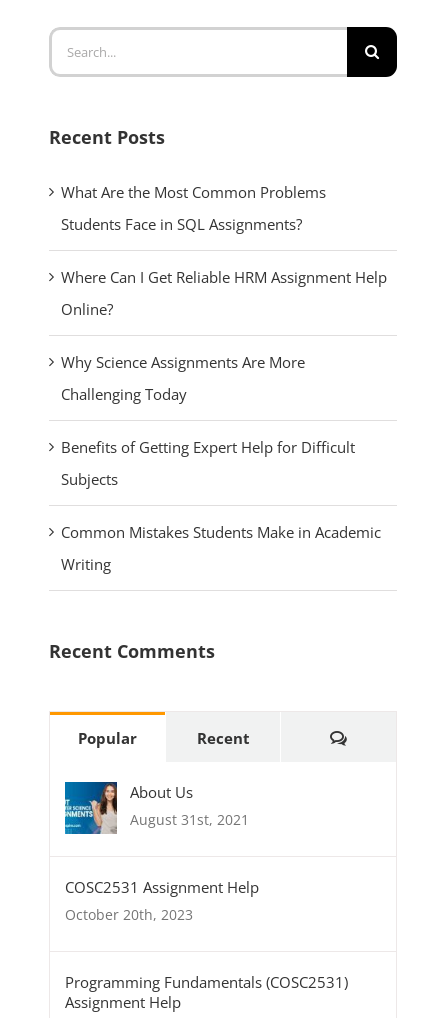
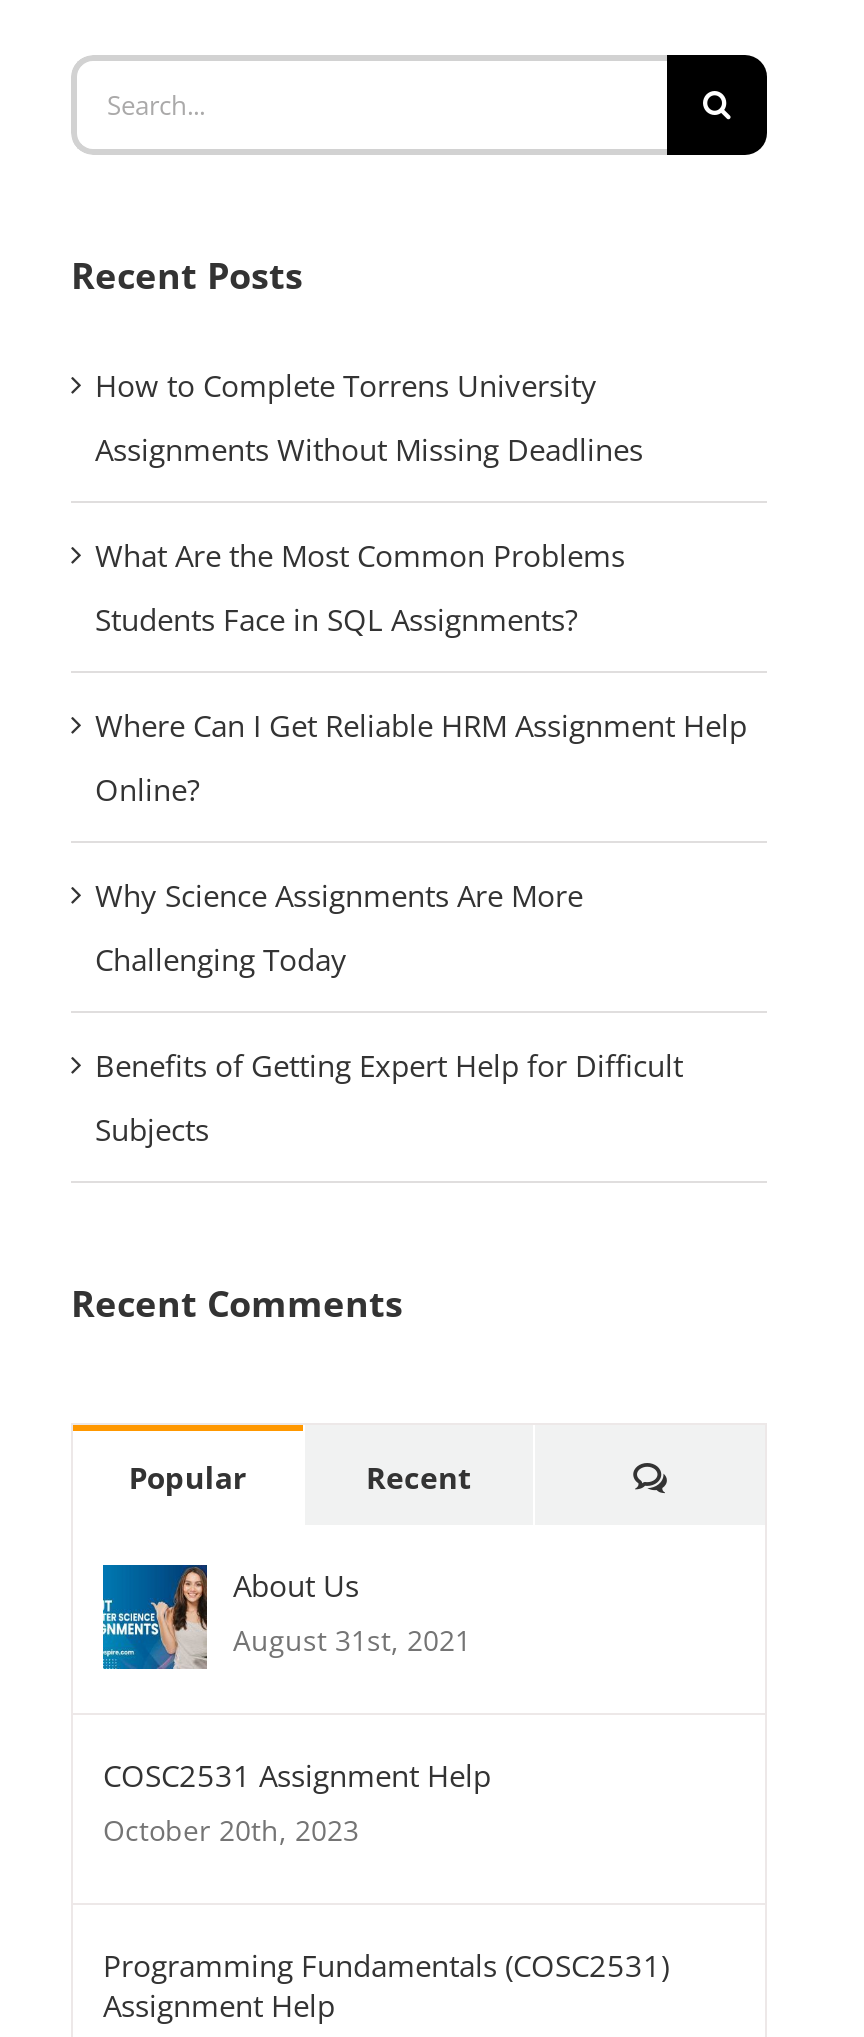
+ How to Complete Torrens University
+ Assignments Without Missing Deadlines

moved down: What Are the Most Common Problems | Students Face in SQL Assignments? | Where Can I Get Reliable HRM Assignment Help | Online? | Why Science Assignments Are More | Challenging Today | Benefits of Getting Expert Help for Difficult | Subjects

- Common Mistakes Students Make in Academic
- Writing
